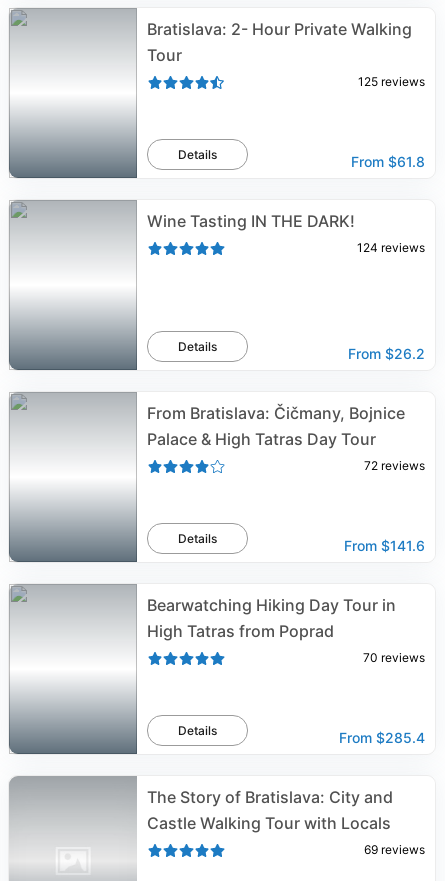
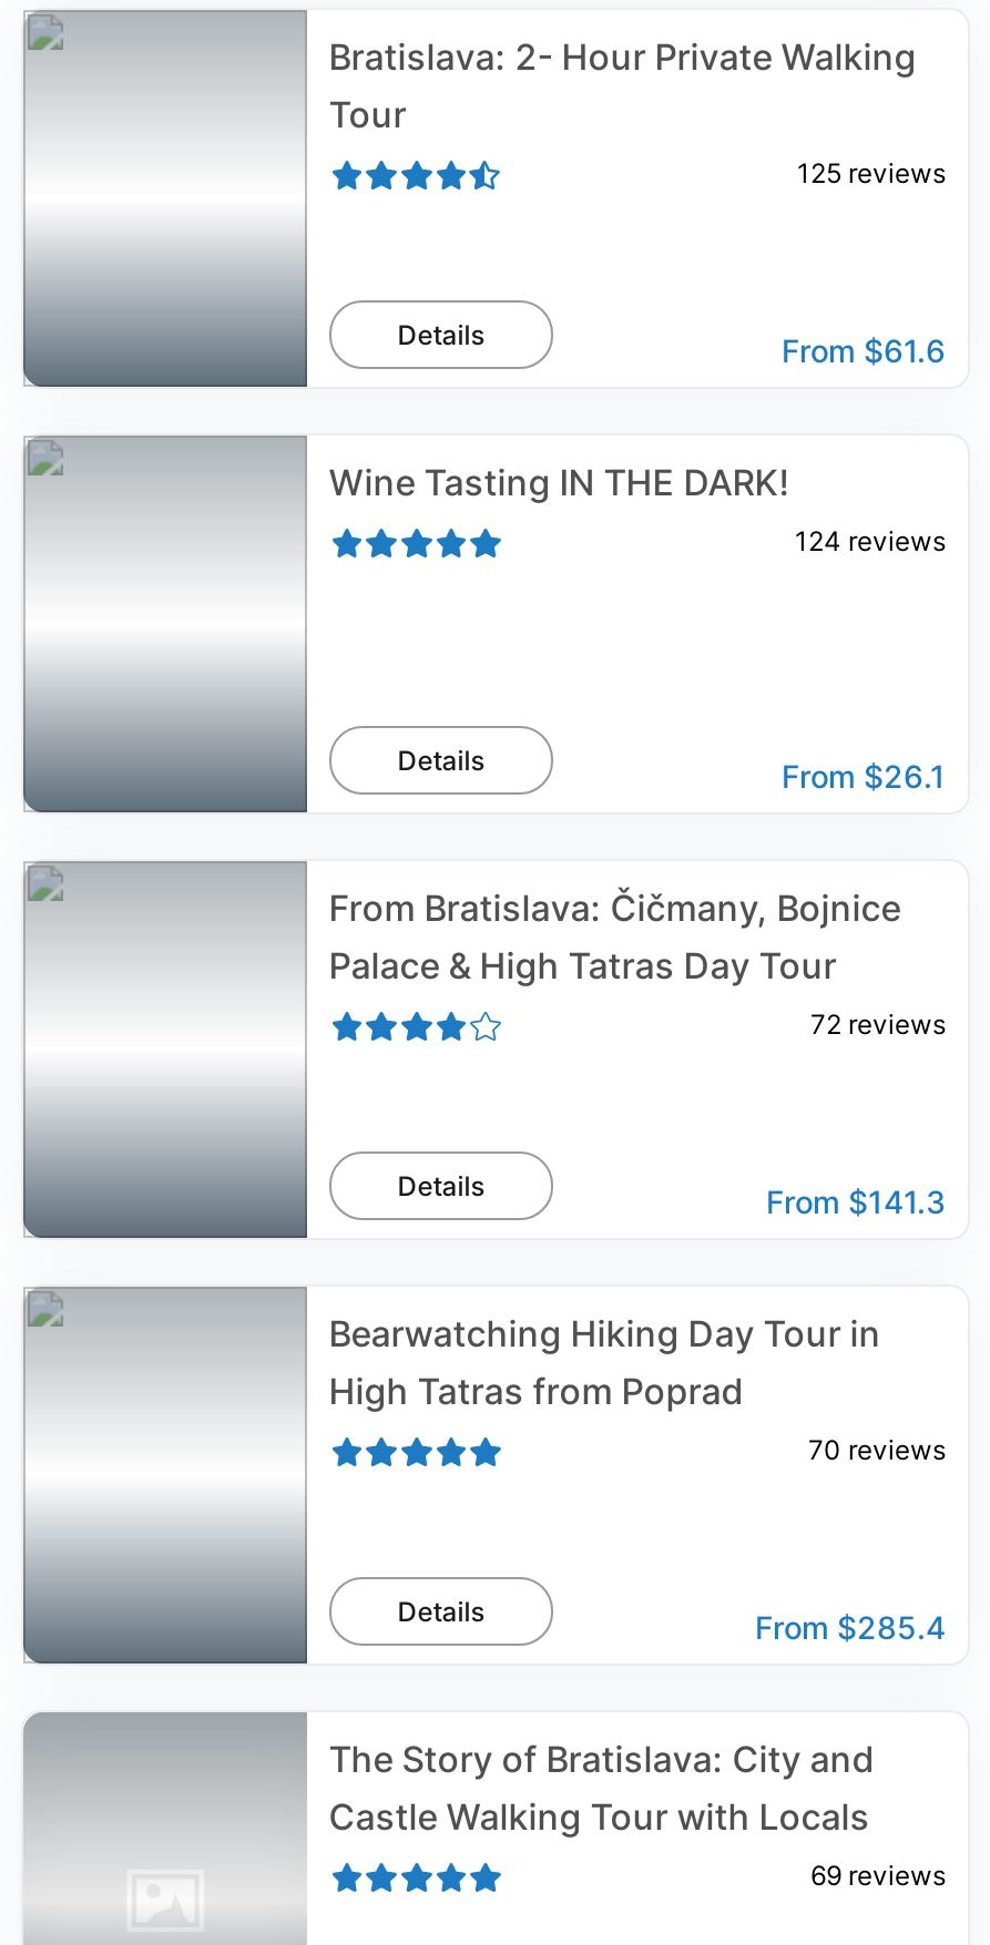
- From $61.8
+ From $61.6

- From $26.2
+ From $26.1

- From $141.6
+ From $141.3
